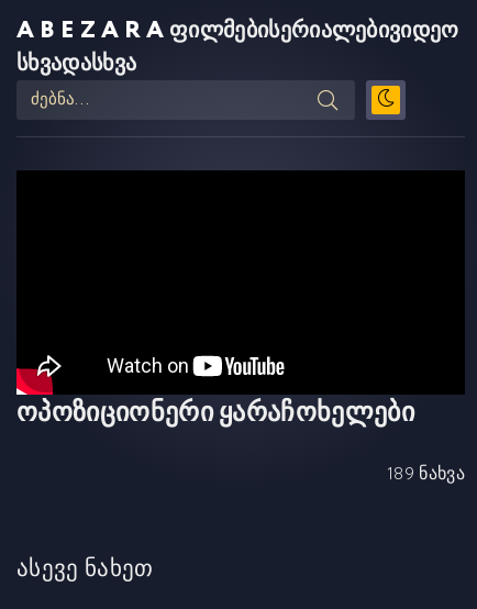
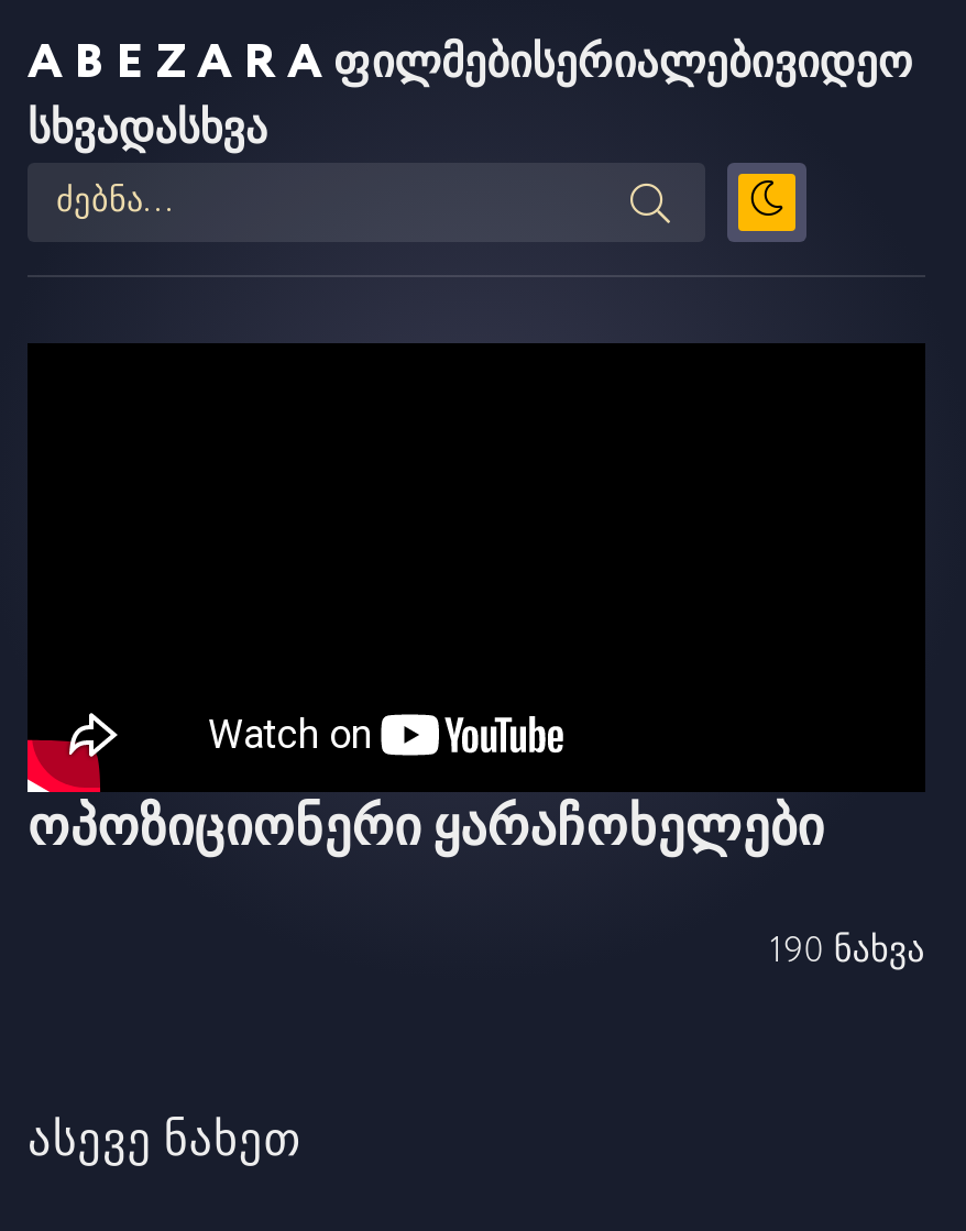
- 189 ნახვა
+ 190 ნახვა
